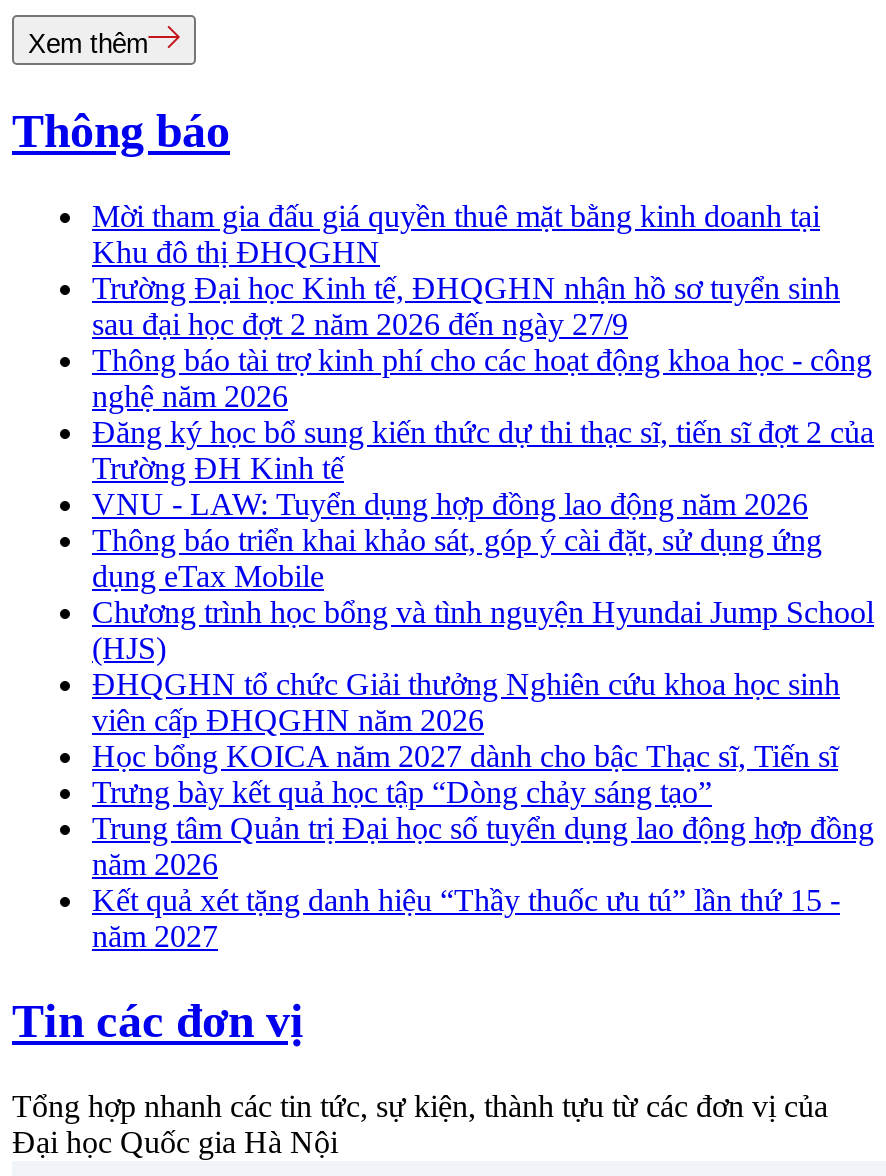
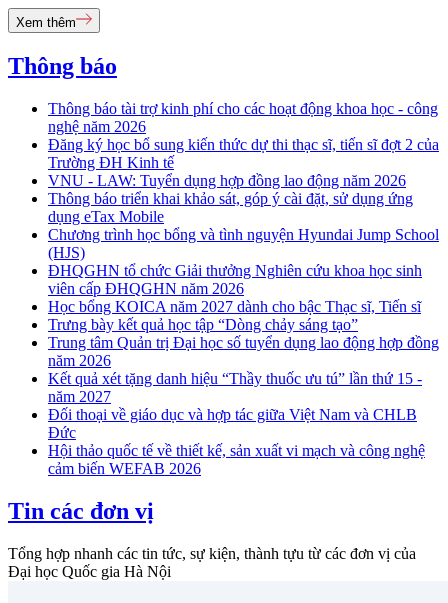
- Mời tham gia đấu giá quyền thuê mặt bằng kinh doanh tại
- Khu đô thị ĐHQGHN
- Trường Đại học Kinh tế, ĐHQGHN nhận hồ sơ tuyển sinh
- sau đại học đợt 2 năm 2026 đến ngày 27/9

moved up: Thông báo tài trợ kinh phí cho các hoạt động khoa học - công | nghệ năm 2026 | Đăng ký học bổ sung kiến thức dự thi thạc sĩ, tiến sĩ đợt 2 của | ... | Kết quả xét tặng danh hiệu “Thầy thuốc ưu tú” lần thứ 15 - | năm 2027

+ Đối thoại về giáo dục và hợp tác giữa Việt Nam và CHLB
+ Đức
+ Hội thảo quốc tế về thiết kế, sản xuất vi mạch và công nghệ
+ cảm biến WEFAB 2026
